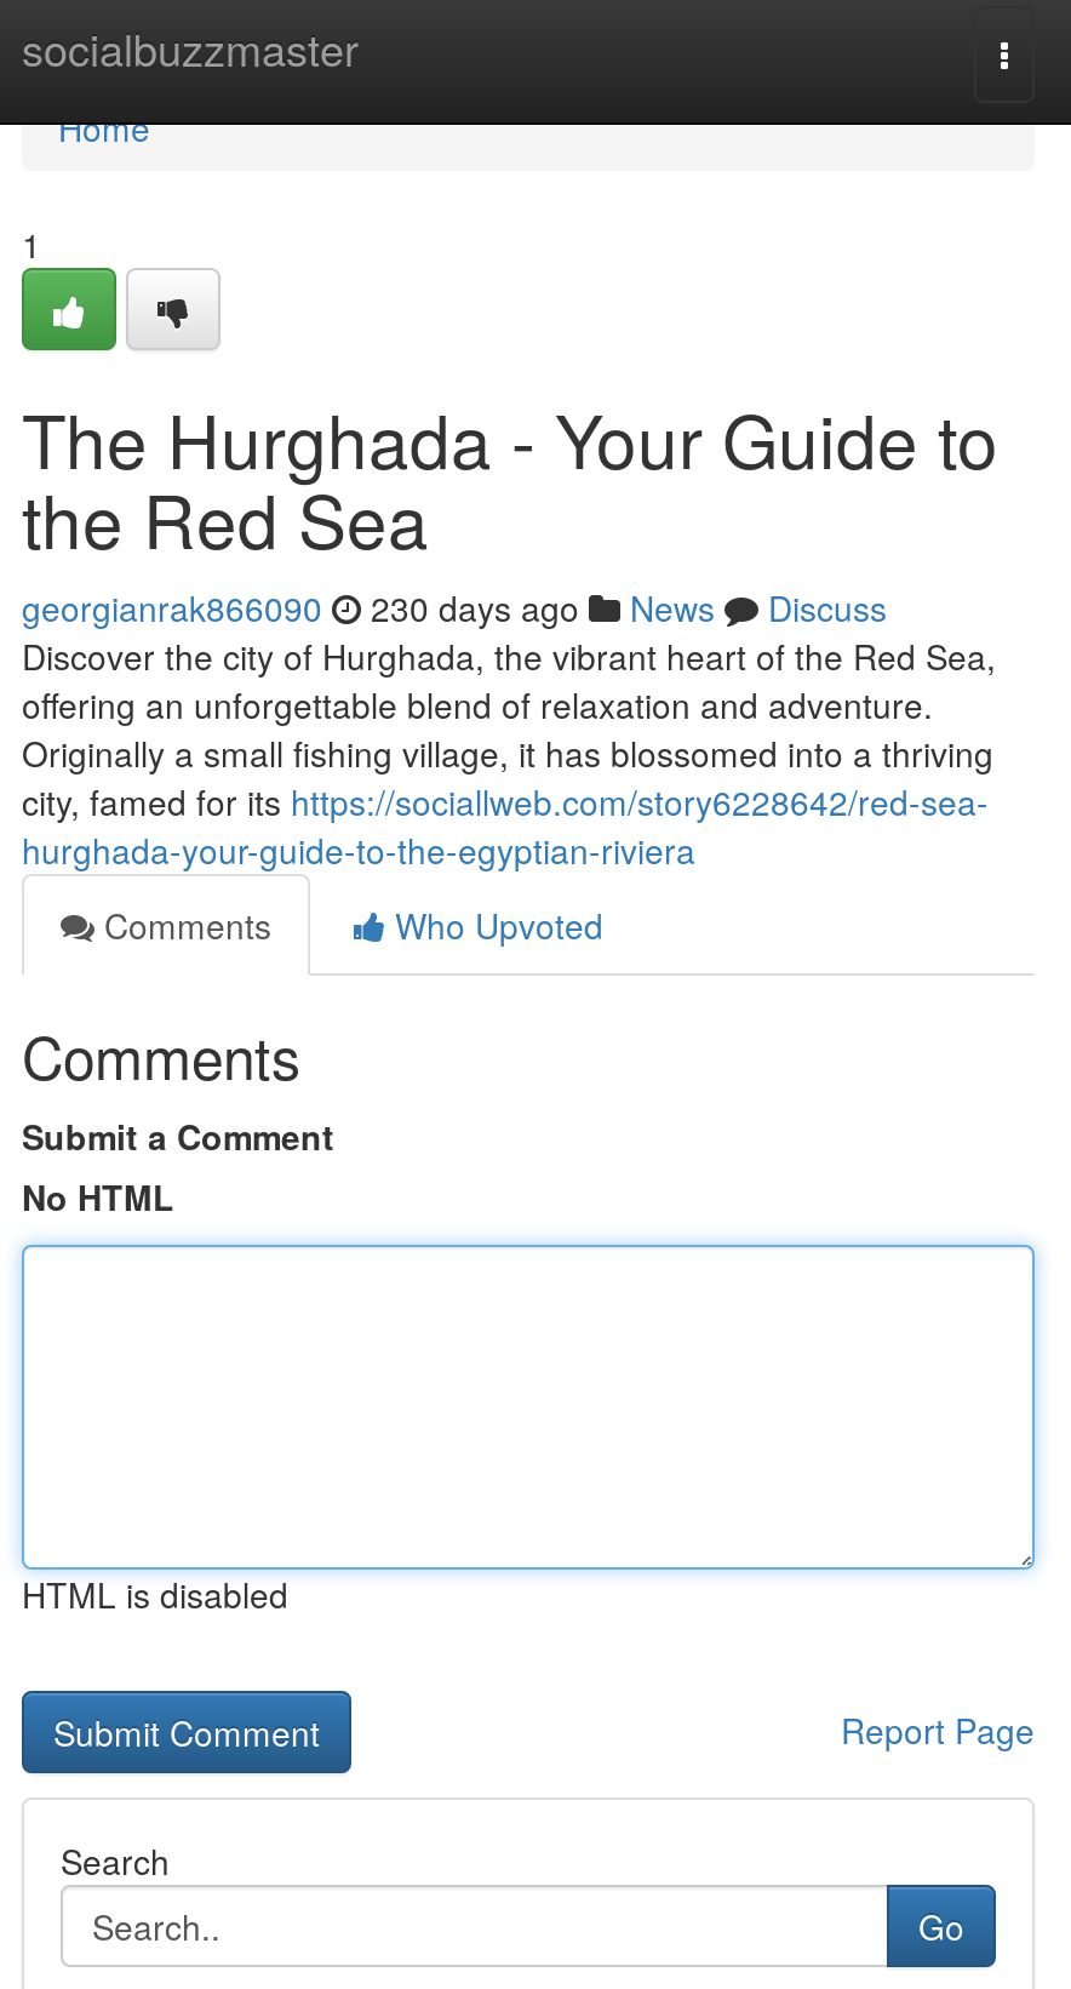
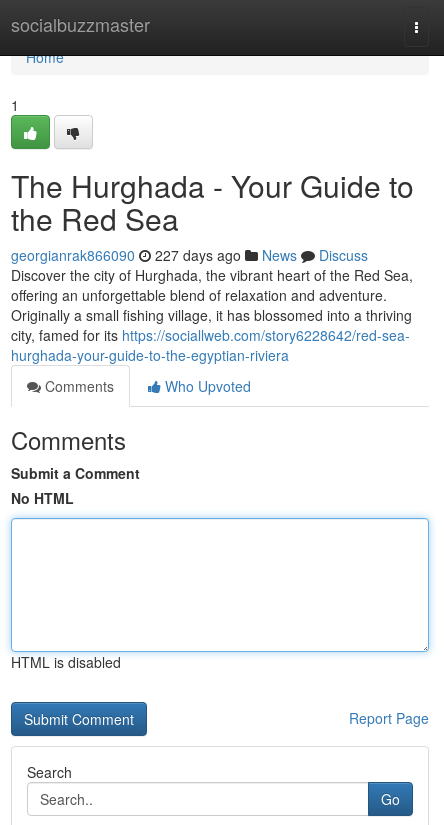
- georgianrak866090 230 days ago News Discuss
+ georgianrak866090 227 days ago News Discuss
